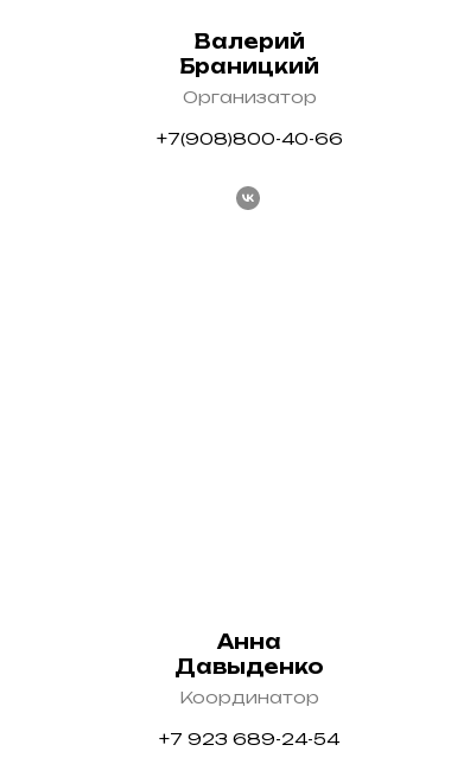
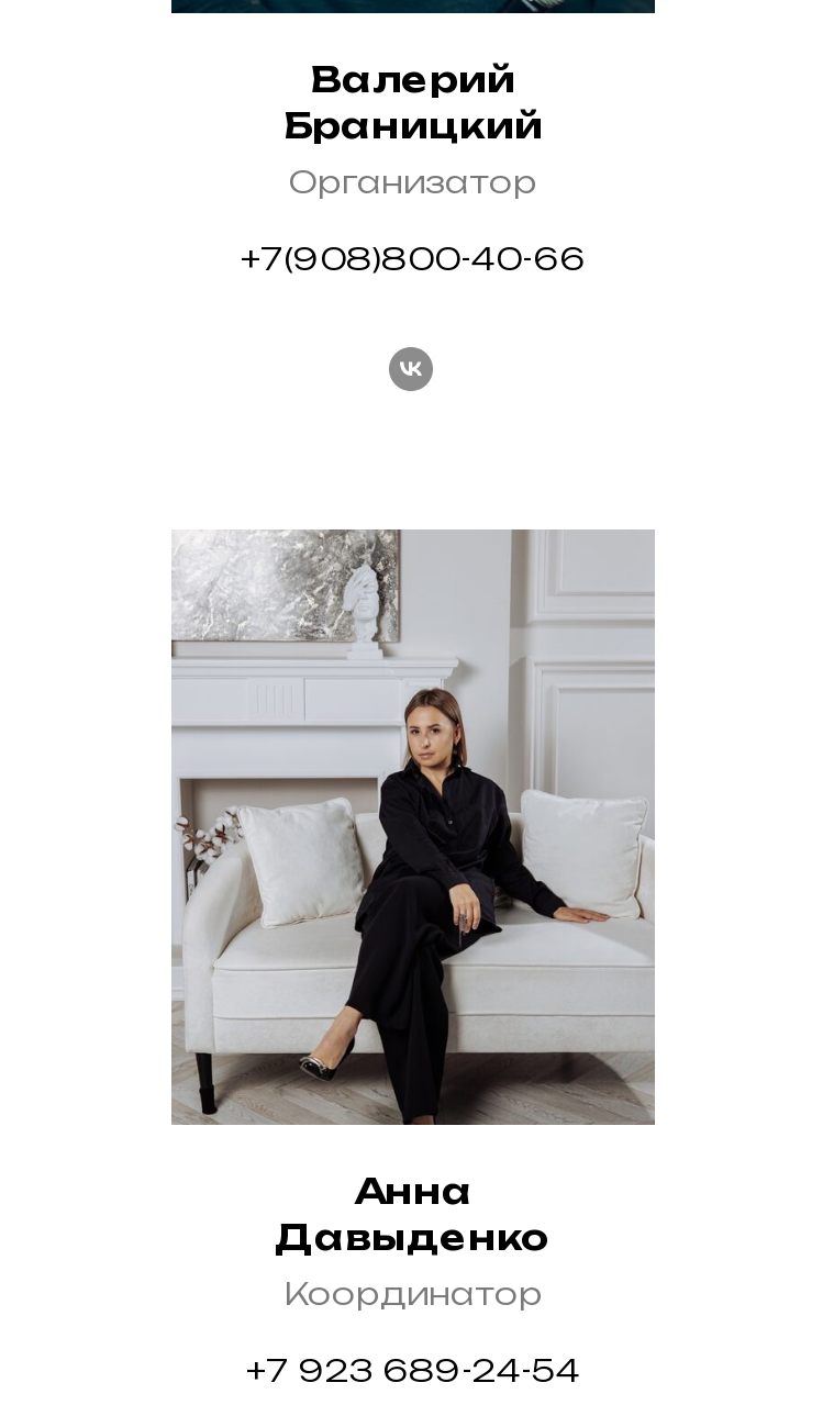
+ [image]
